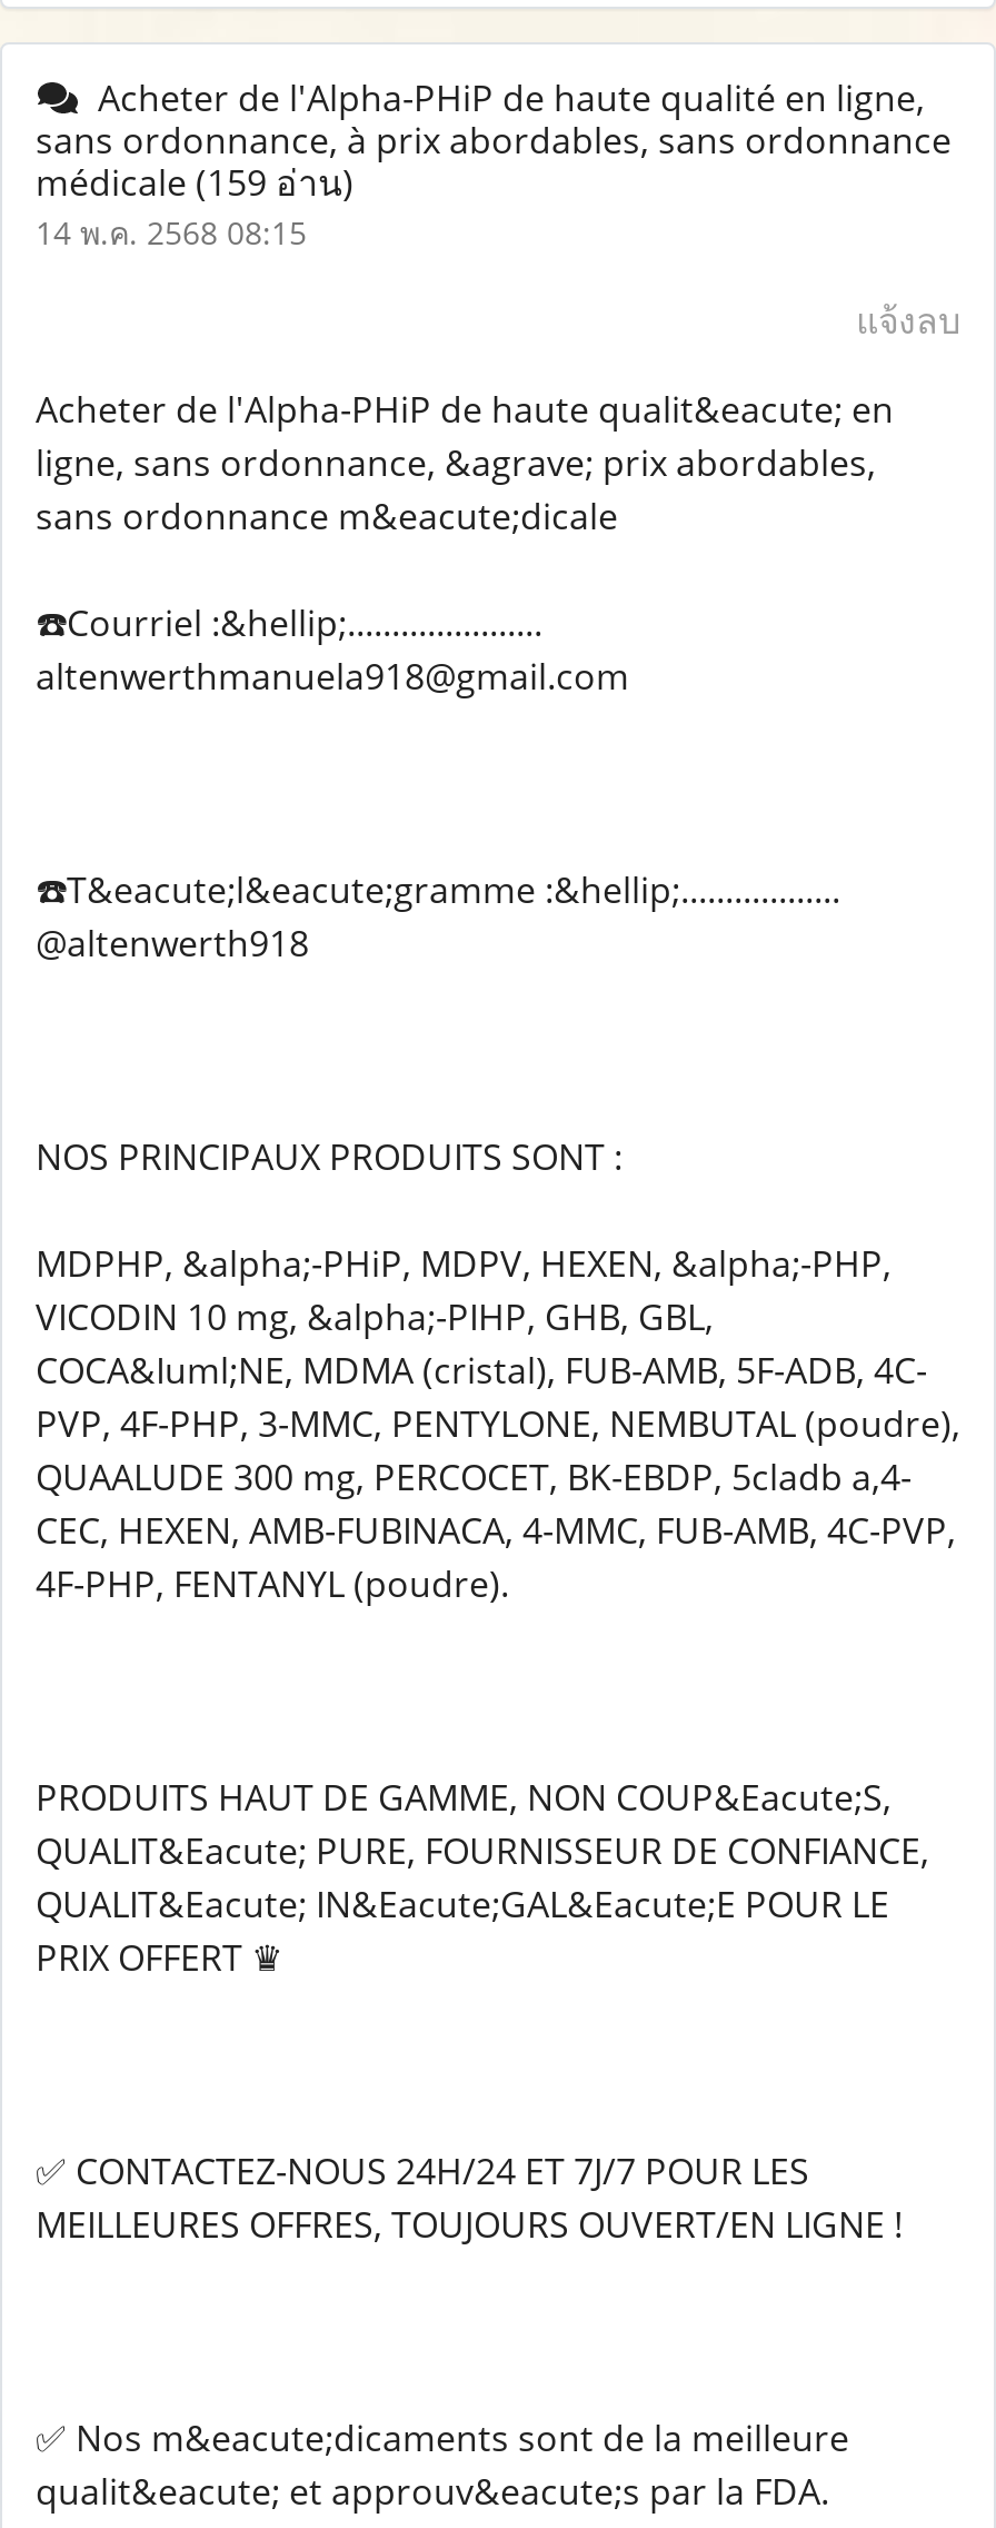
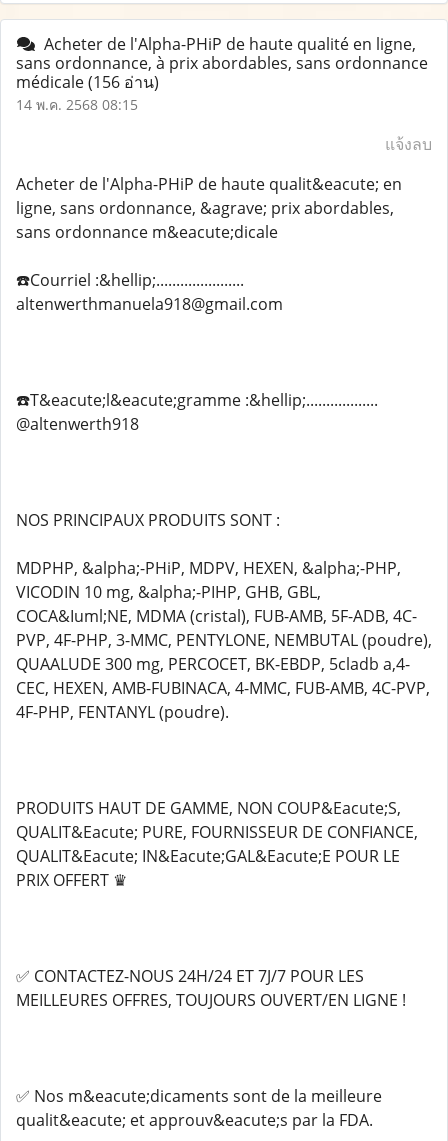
- médicale (159 อ่าน)
+ médicale (156 อ่าน)
